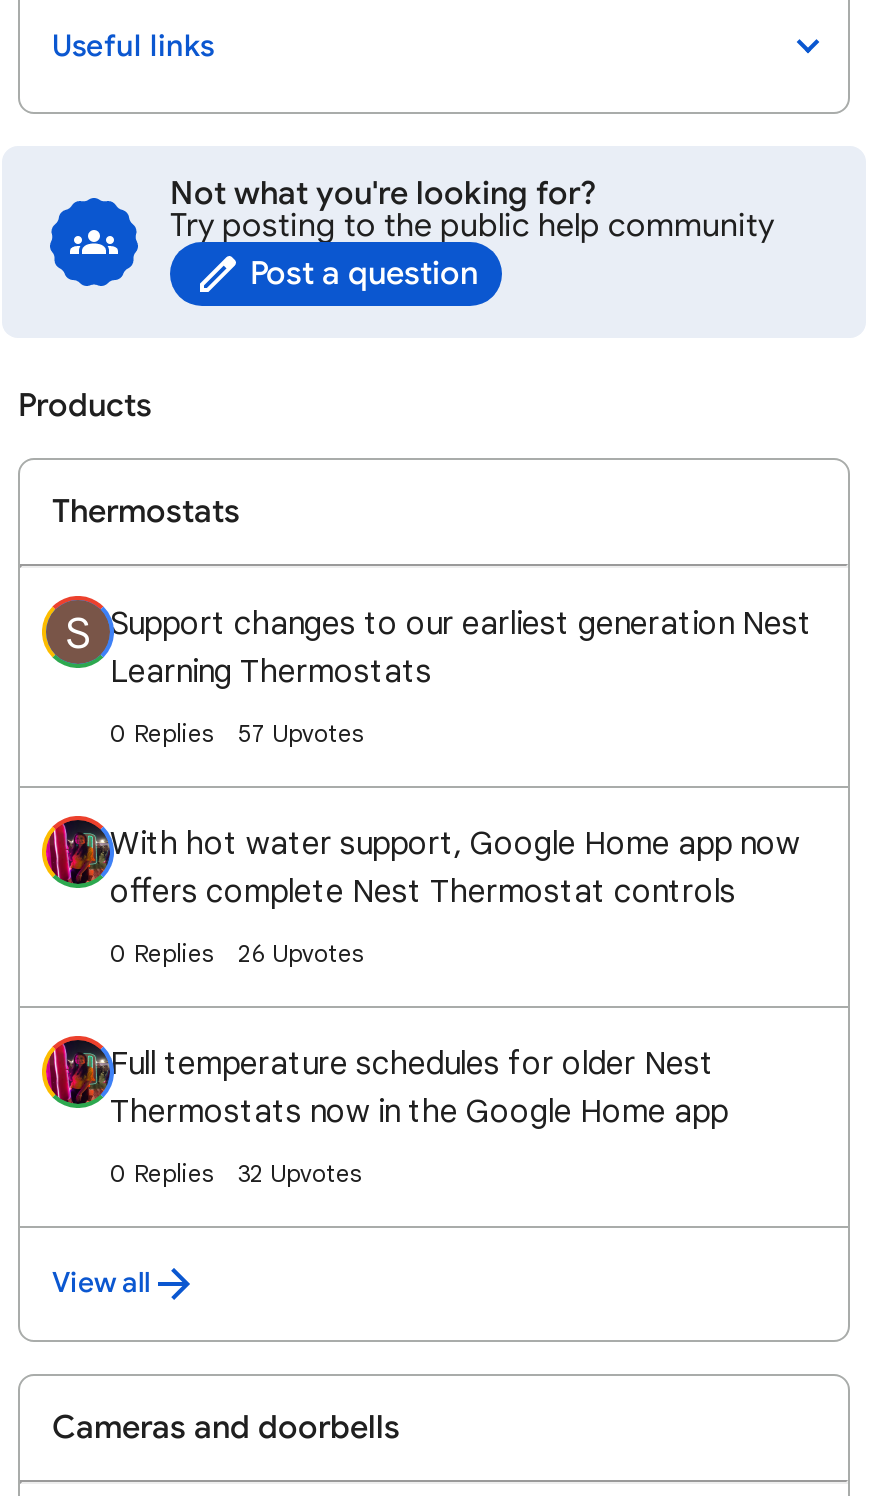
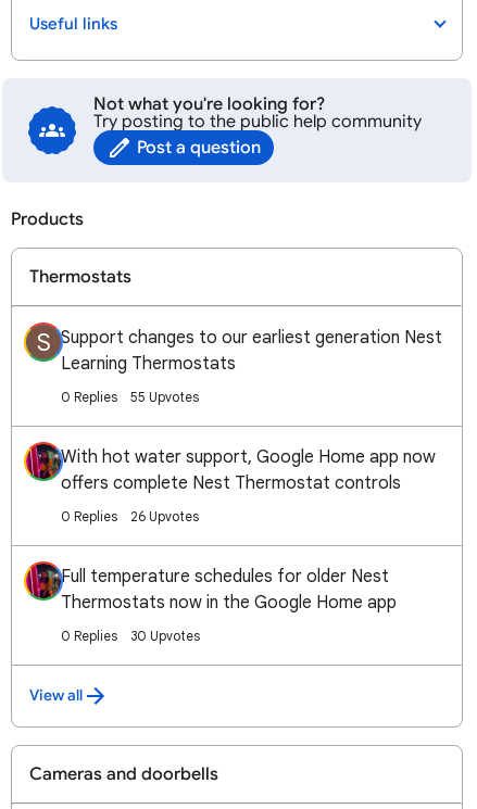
- 57 Upvotes
+ 55 Upvotes

- 32 Upvotes
+ 30 Upvotes
